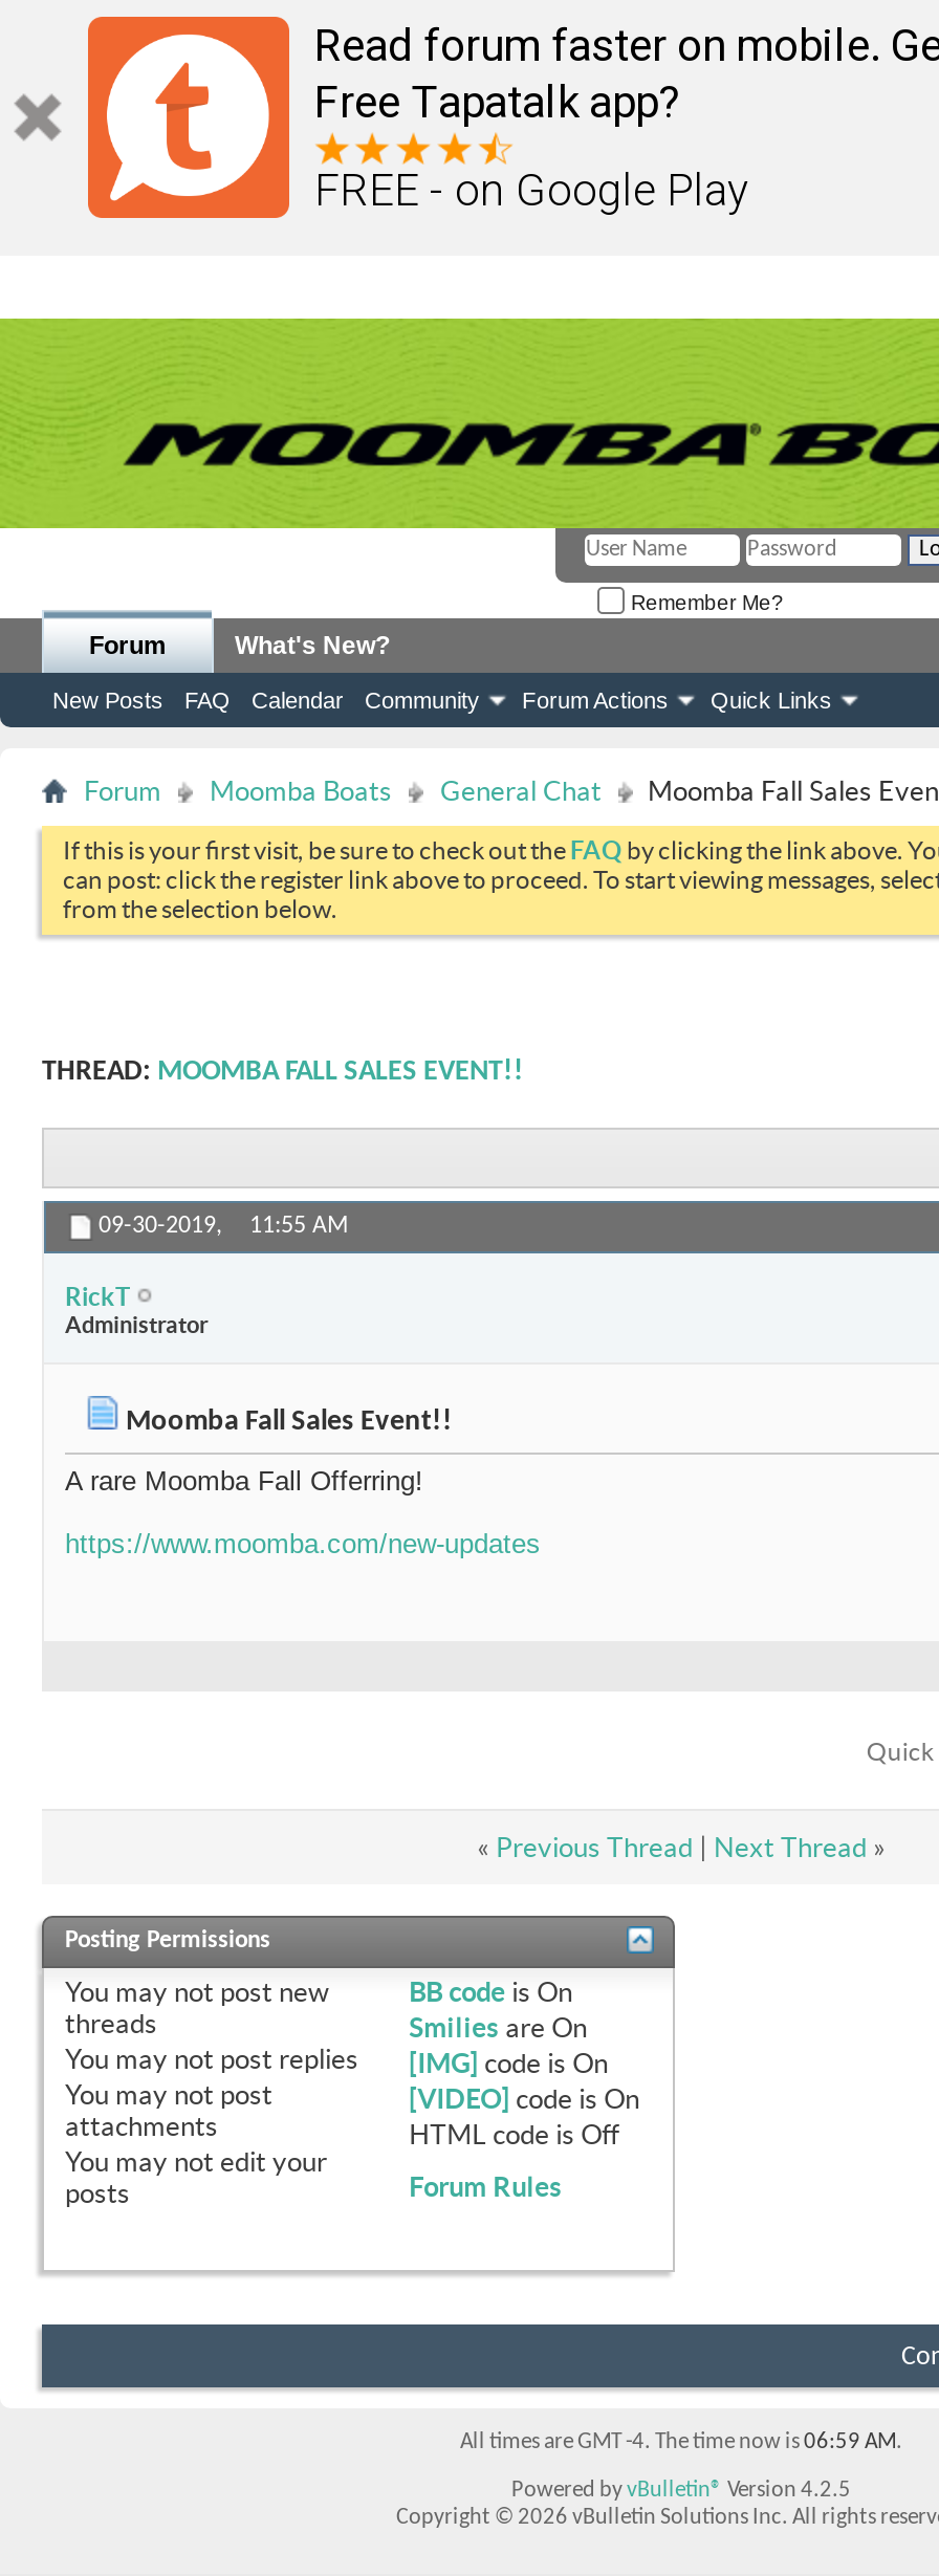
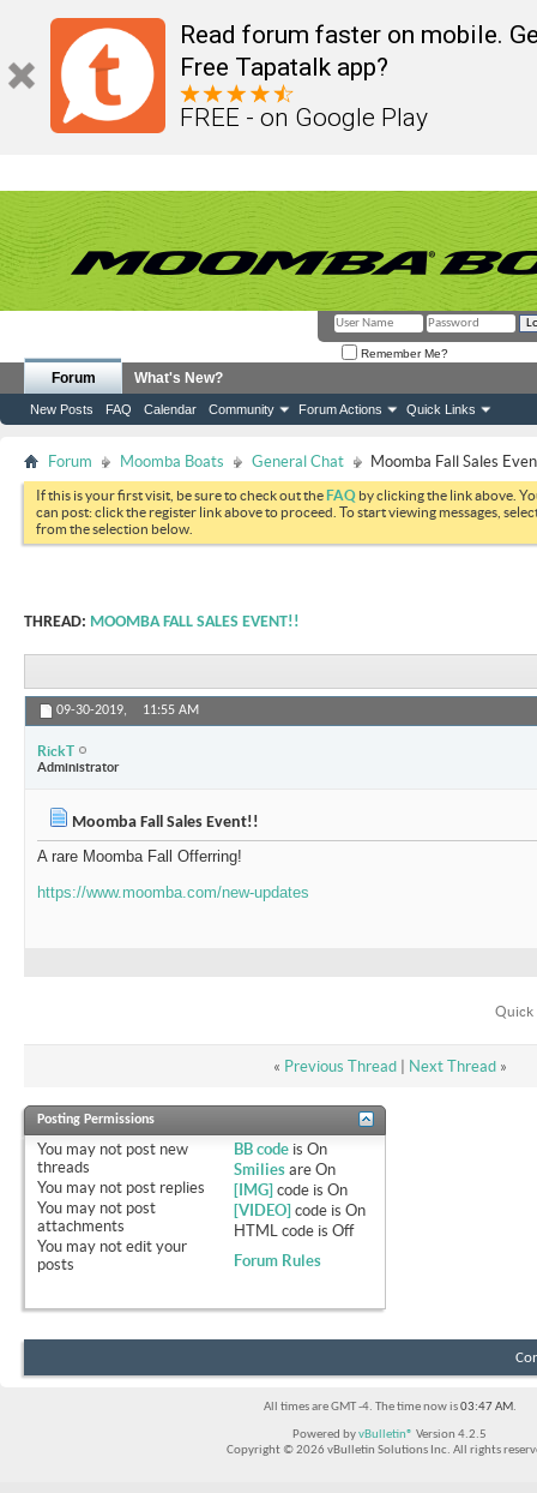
- All times are GMT -4. The time now is 06:59 AM.
+ All times are GMT -4. The time now is 03:47 AM.
